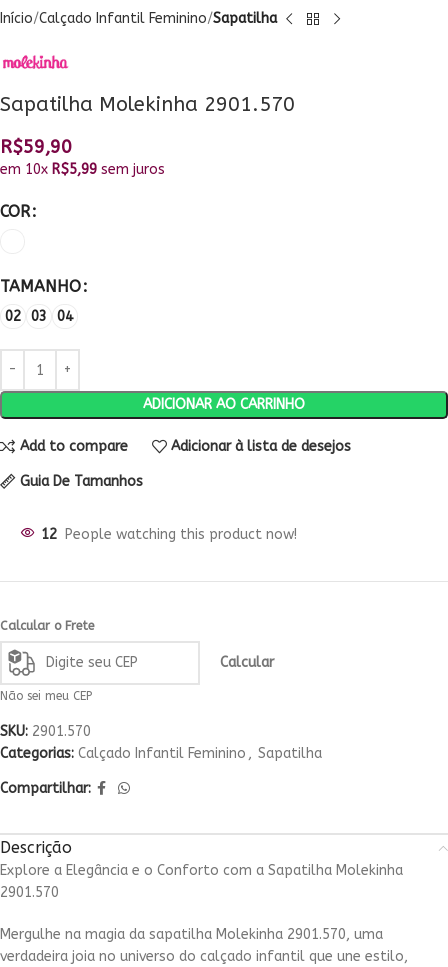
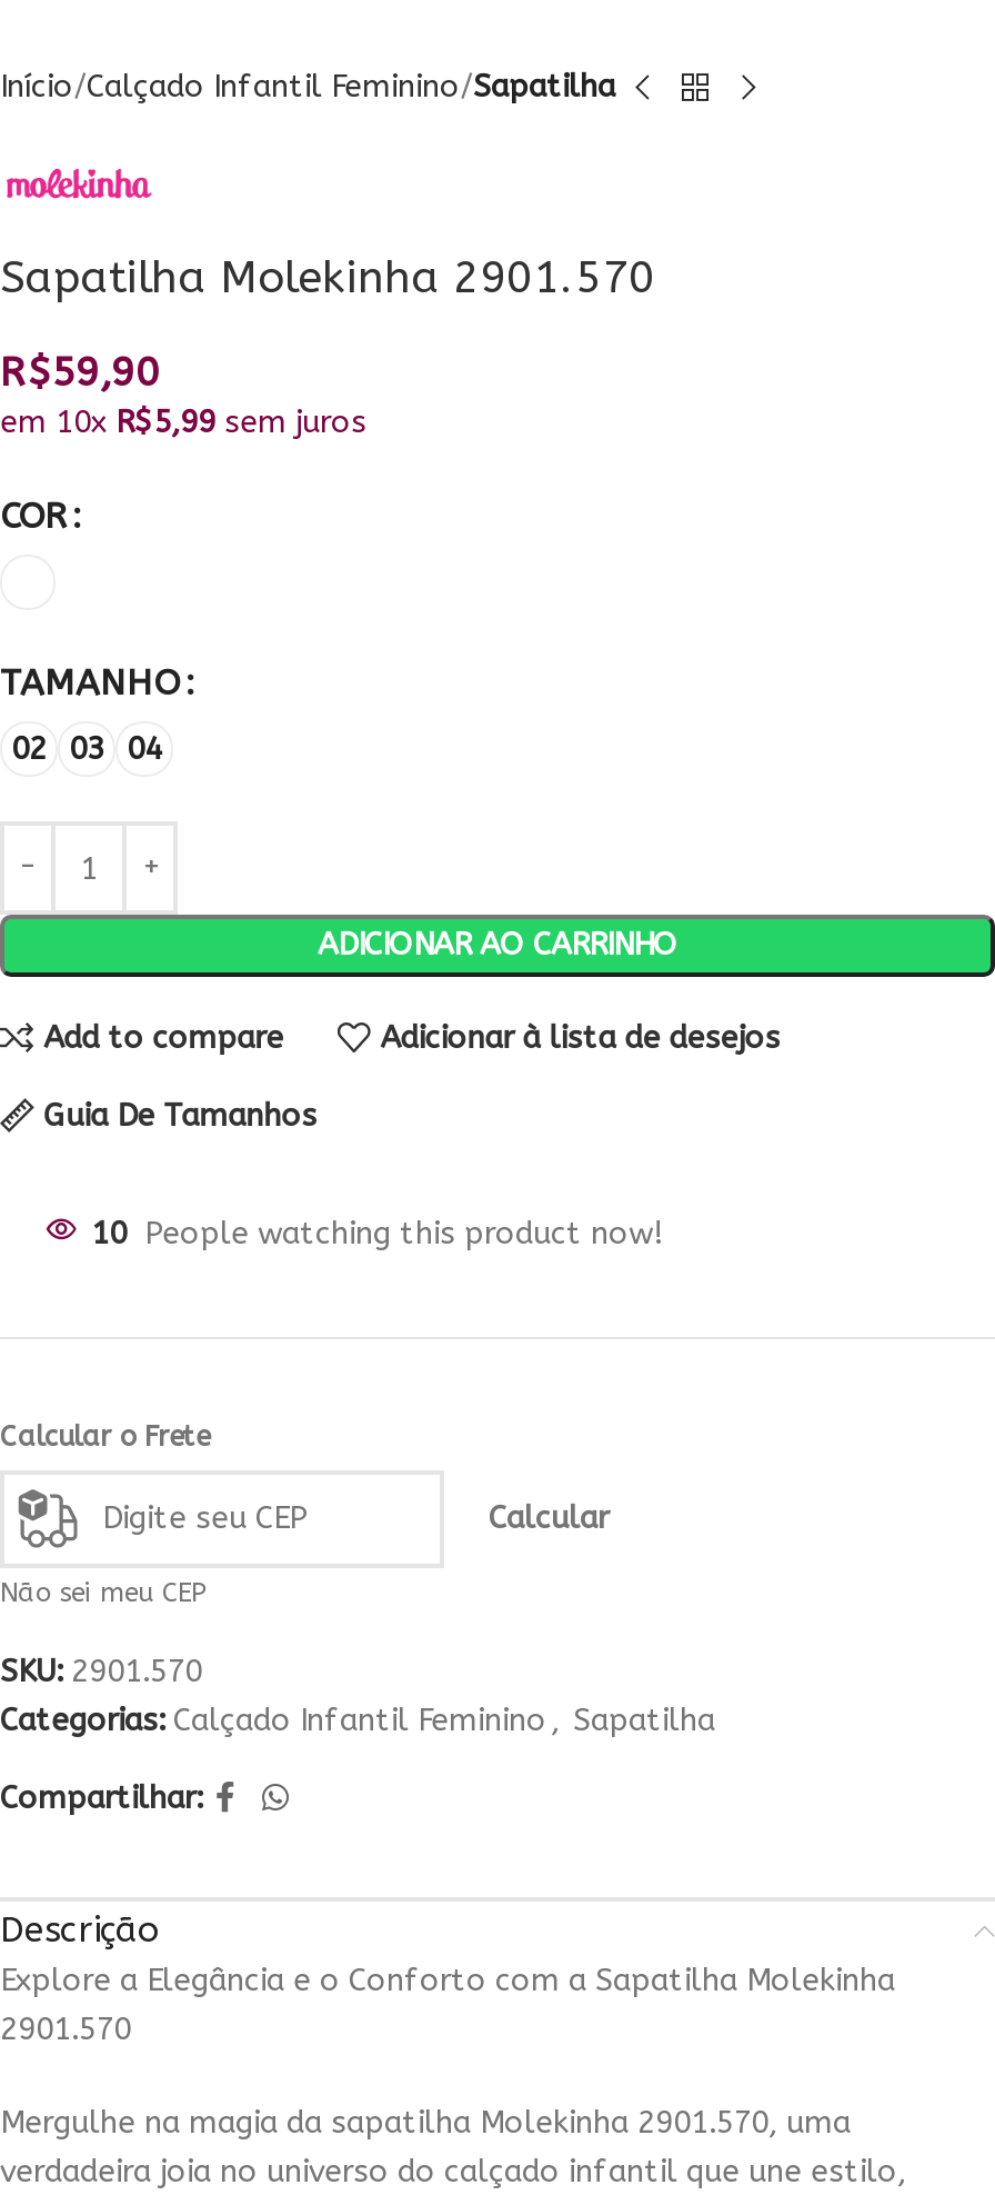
- 12 People watching this product now!
+ 10 People watching this product now!
